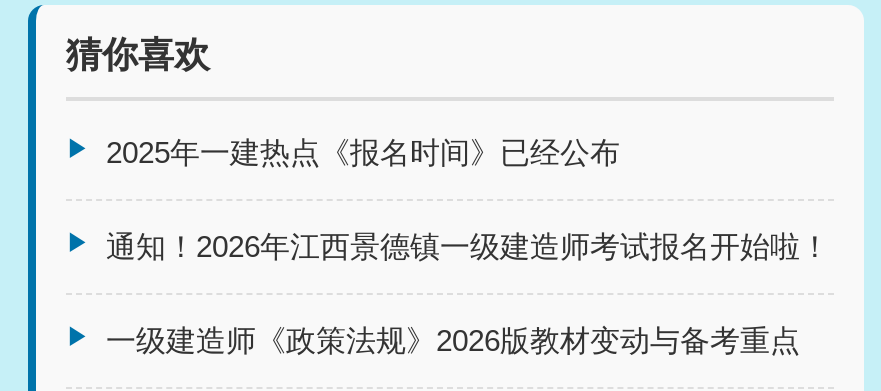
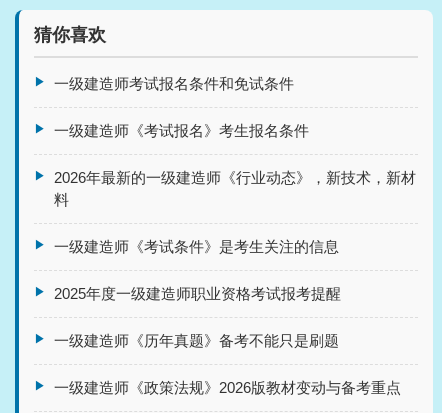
- 2025年一建热点《报名时间》已经公布
- 通知！2026年江西景德镇一级建造师考试报名开始啦！
+ 一级建造师考试报名条件和免试条件
+ 一级建造师《考试报名》考生报名条件
+ 2026年最新的一级建造师《行业动态》，新技术，新材
+ 料
+ 一级建造师《考试条件》是考生关注的信息
+ 2025年度一级建造师职业资格考试报考提醒
+ 一级建造师《历年真题》备考不能只是刷题
